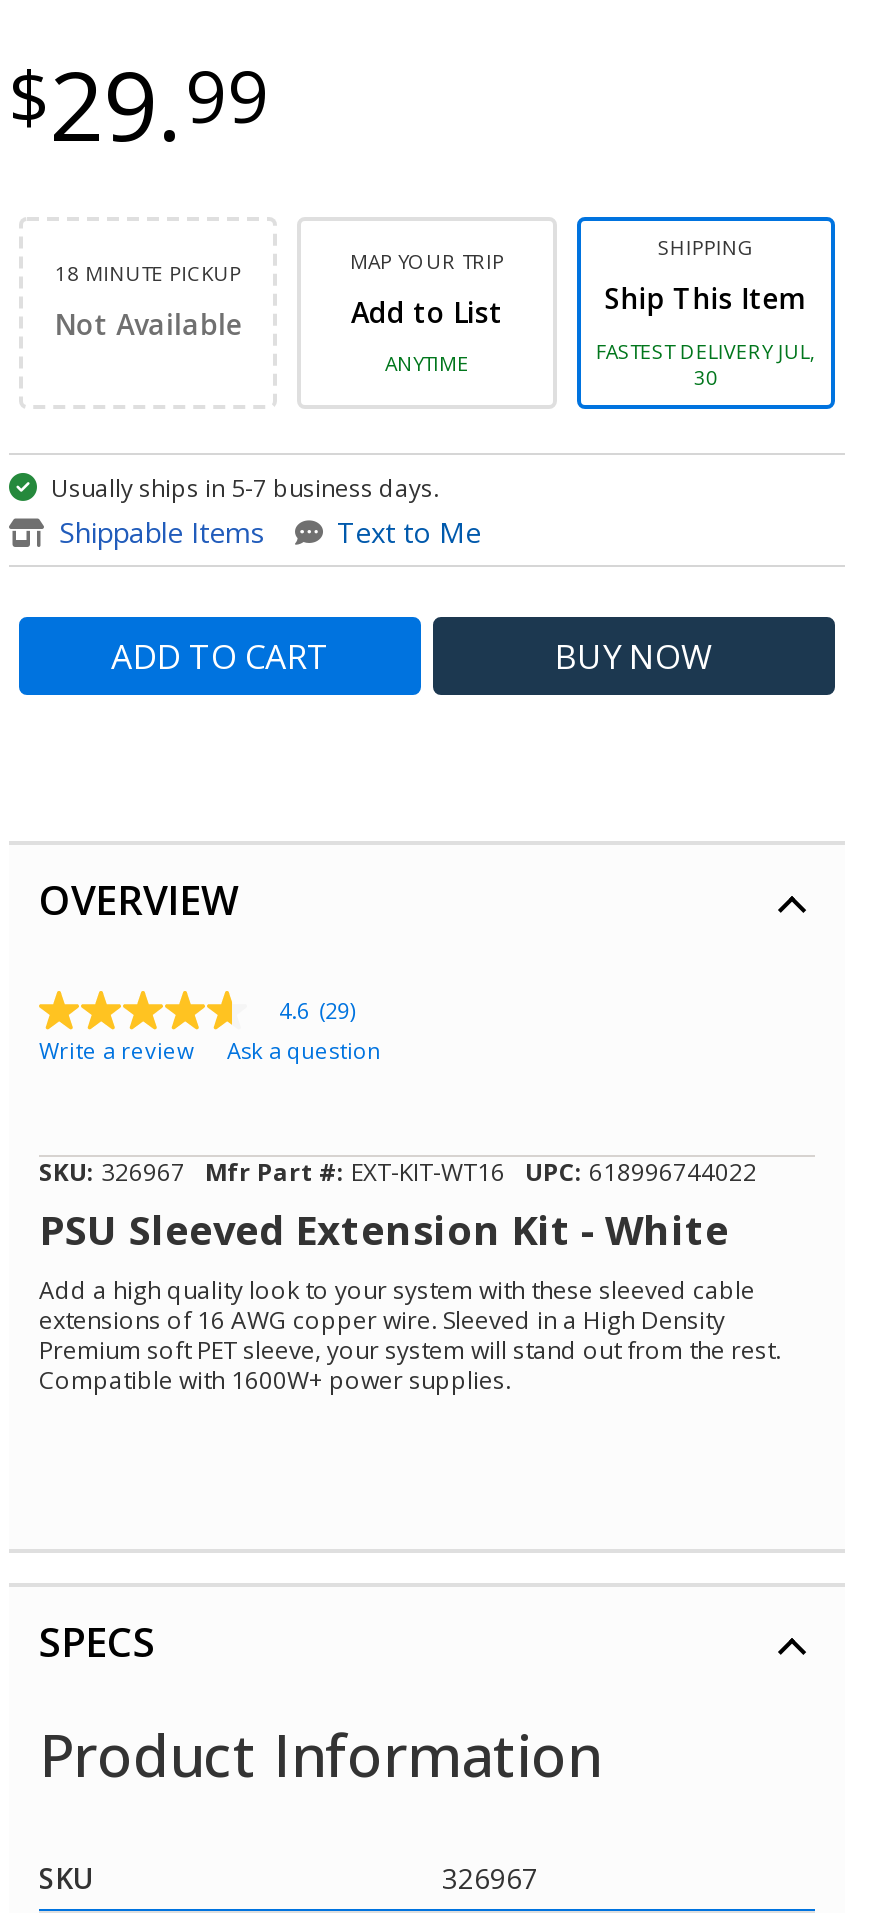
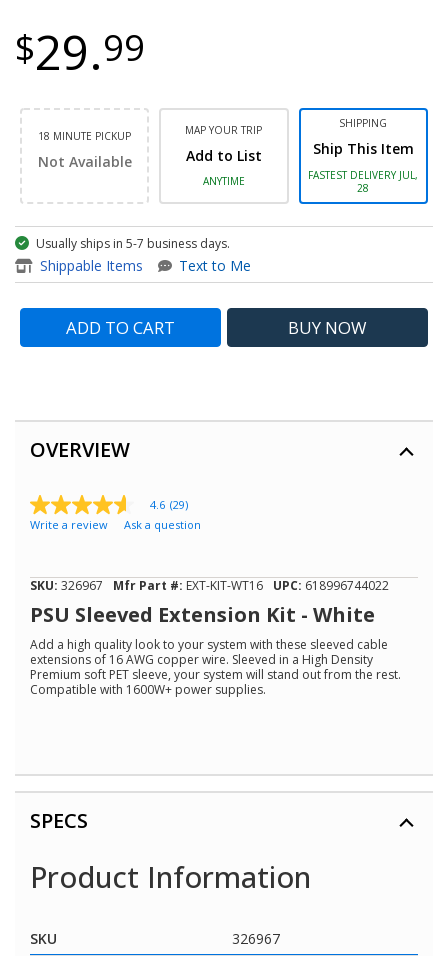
- 30
+ 28
